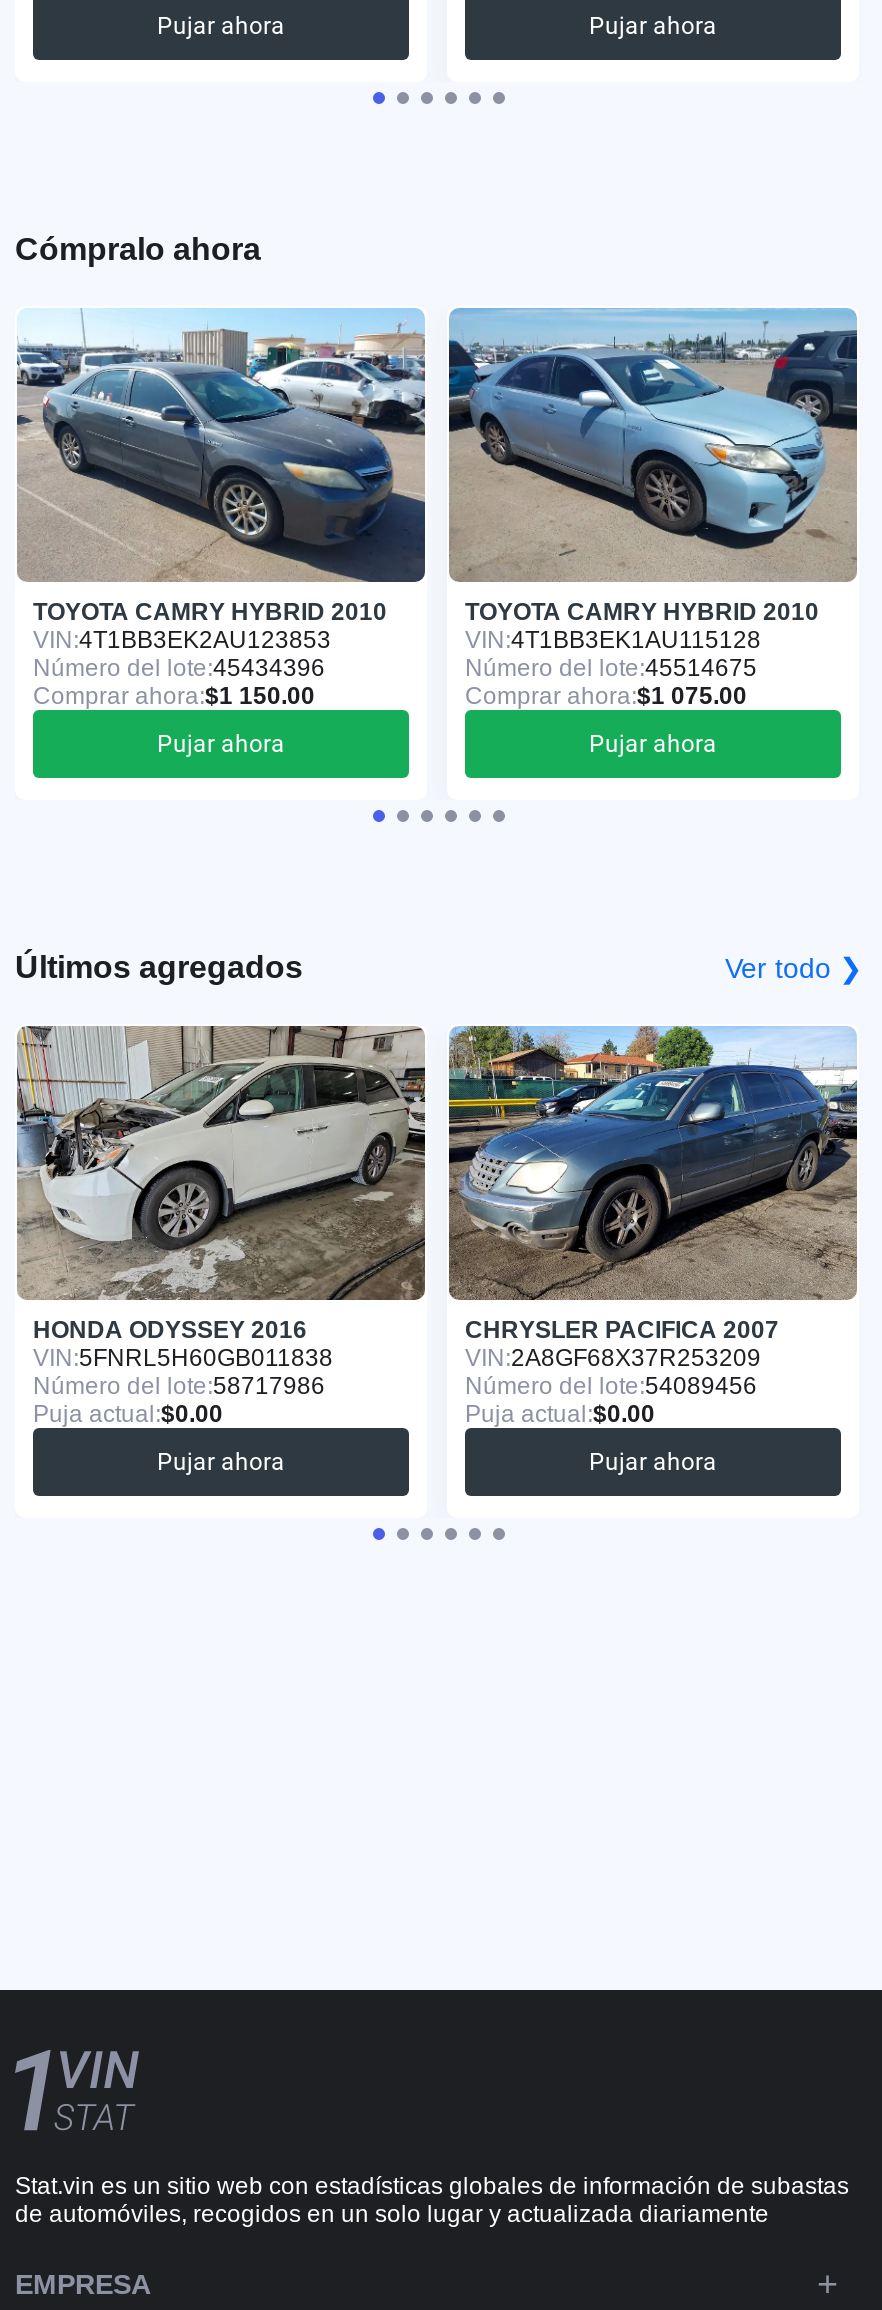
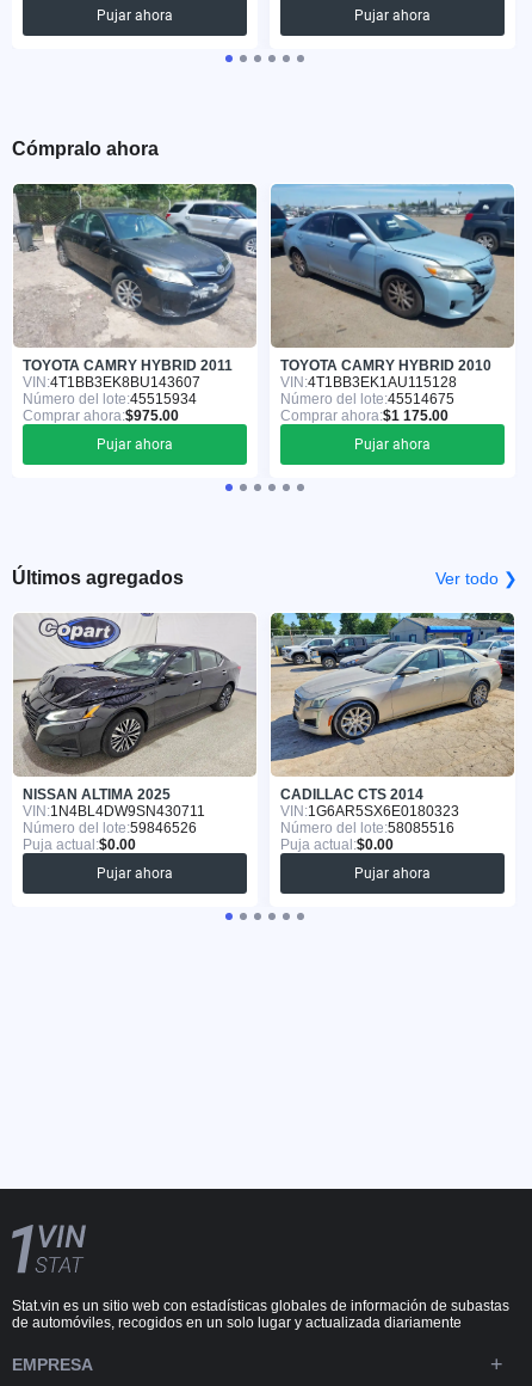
- [image]
- TOYOTA CAMRY HYBRID 2010
- VIN: 4T1BB3EK2AU123853
- Número del lote:45434396
- Comprar ahora:$1 150.00
+ [image]
+ TOYOTA CAMRY HYBRID 2011
+ VIN: 4T1BB3EK8BU143607
+ Número del lote:45515934
+ Comprar ahora:$975.00

- Comprar ahora:$1 075.00
+ Comprar ahora:$1 175.00

- [image]
- HONDA ODYSSEY 2016
- VIN: 5FNRL5H60GB011838
- Número del lote:58717986
+ [image]
+ NISSAN ALTIMA 2025
+ VIN: 1N4BL4DW9SN430711
+ Número del lote:59846526

- [image]
- CHRYSLER PACIFICA 2007
- VIN: 2A8GF68X37R253209
- Número del lote:54089456
+ [image]
+ CADILLAC CTS 2014
+ VIN: 1G6AR5SX6E0180323
+ Número del lote:58085516
